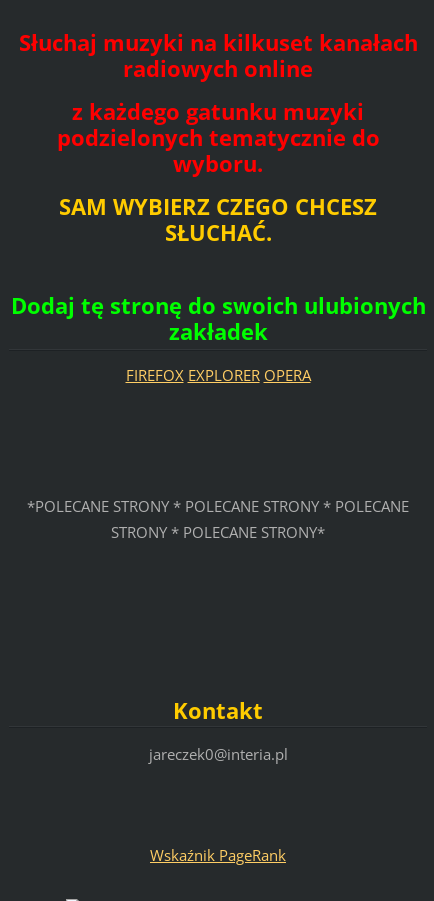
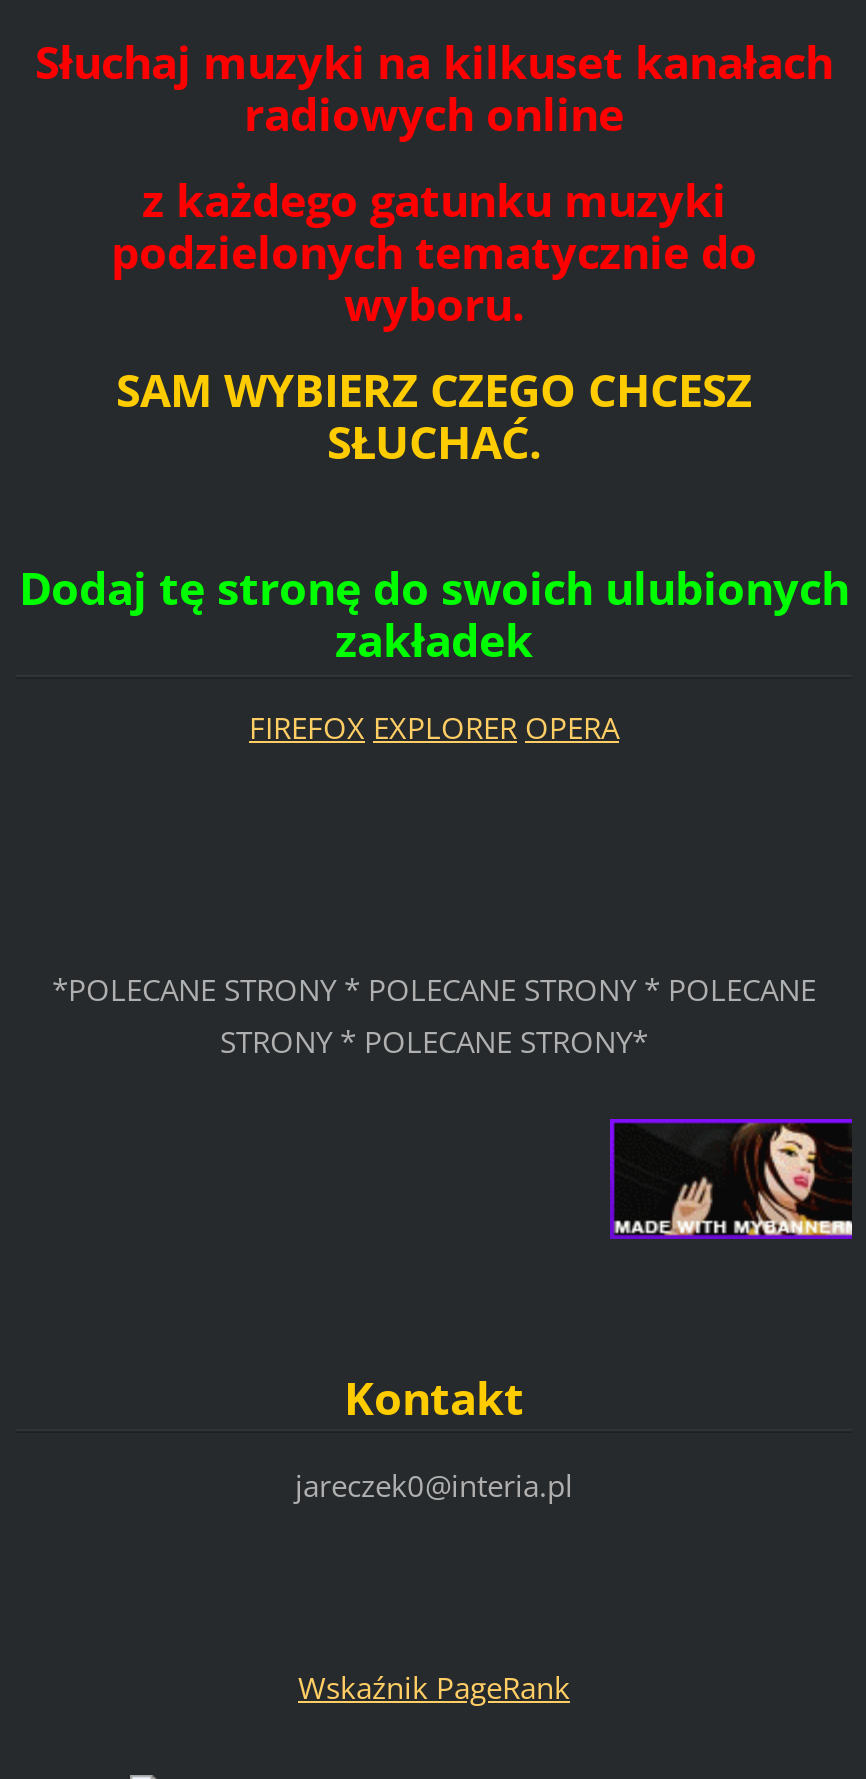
+ [image]
